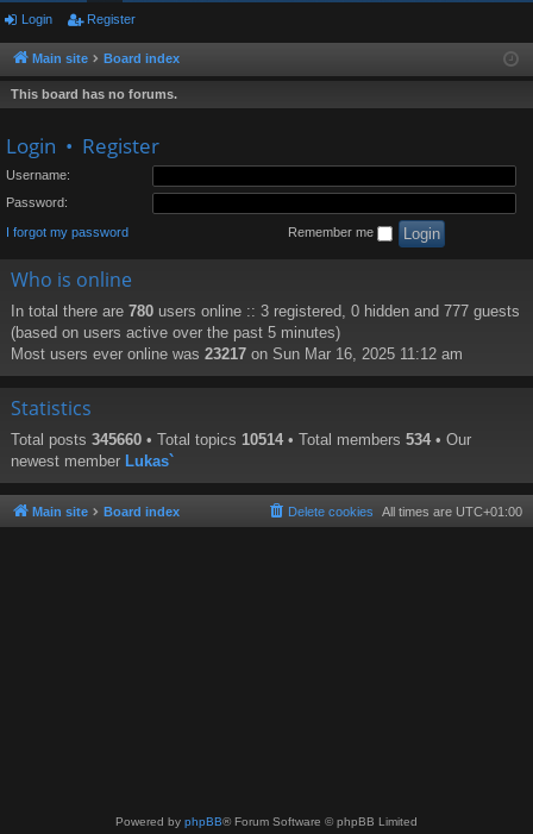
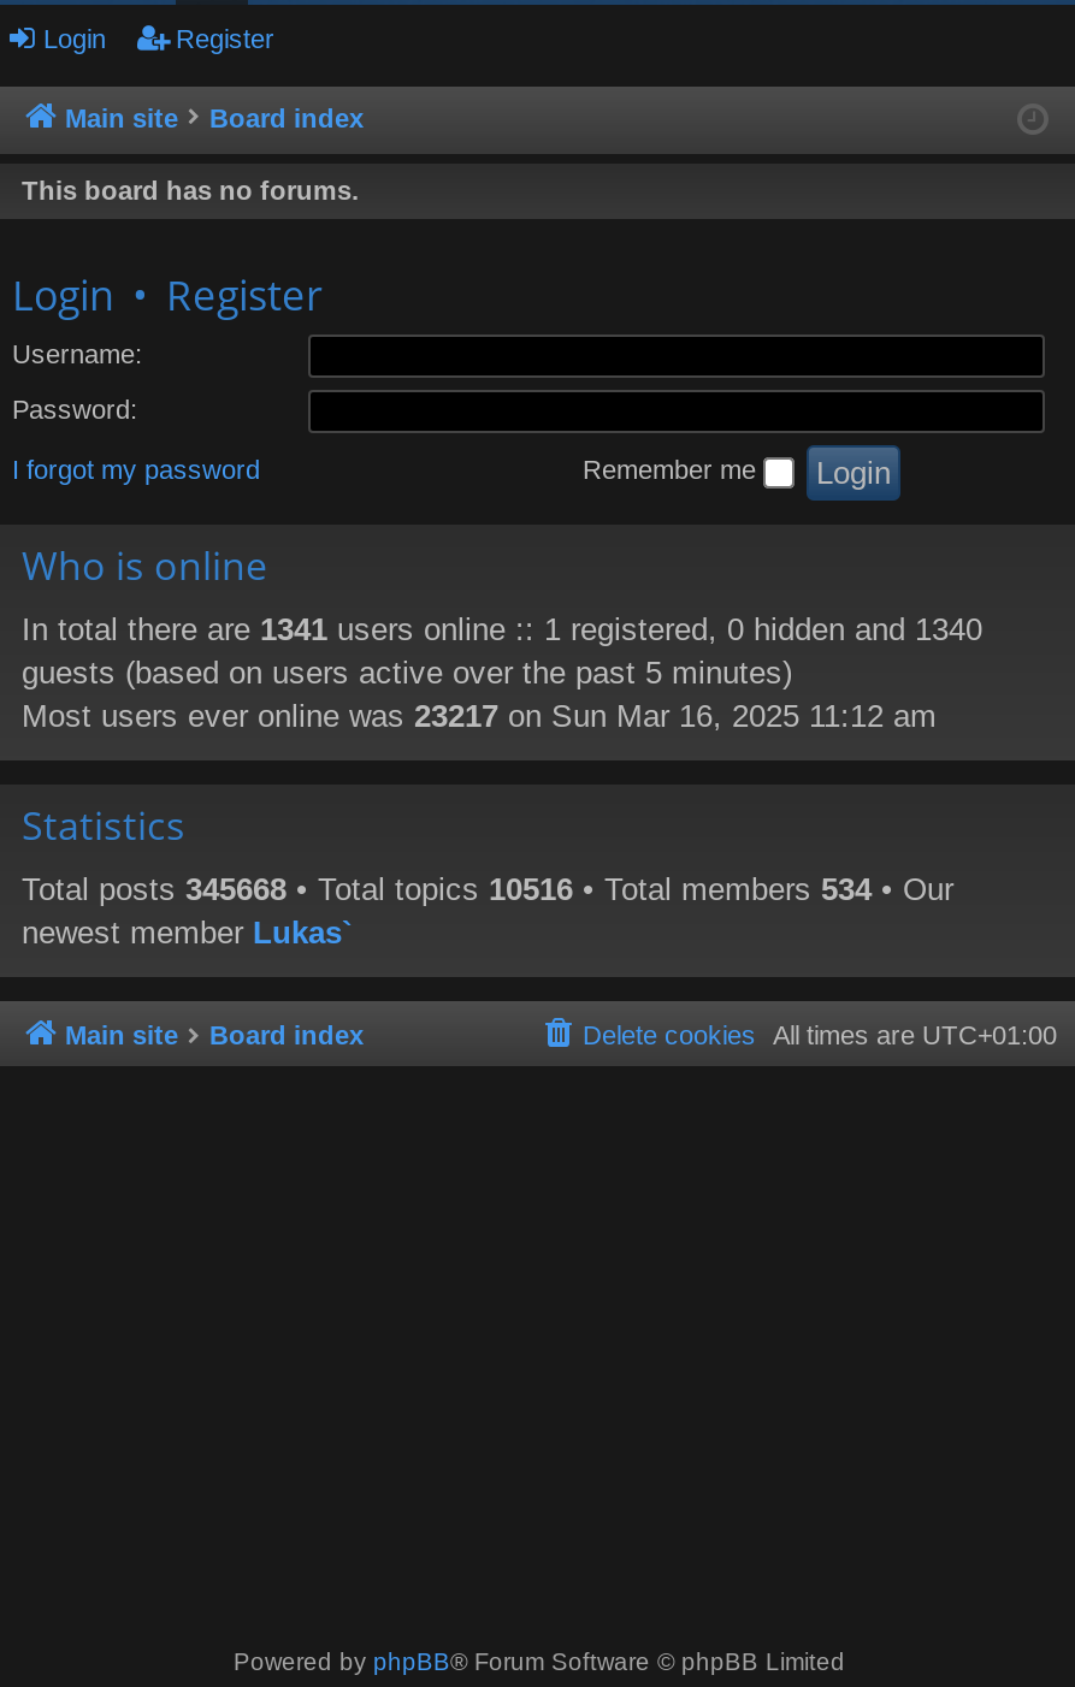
- In total there are 780 users online :: 3 registered, 0 hidden and 777 guests
- (based on users active over the past 5 minutes)
+ In total there are 1341 users online :: 1 registered, 0 hidden and 1340
+ guests (based on users active over the past 5 minutes)

- Total posts 345660 • Total topics 10514 • Total members 534 • Our
+ Total posts 345668 • Total topics 10516 • Total members 534 • Our
